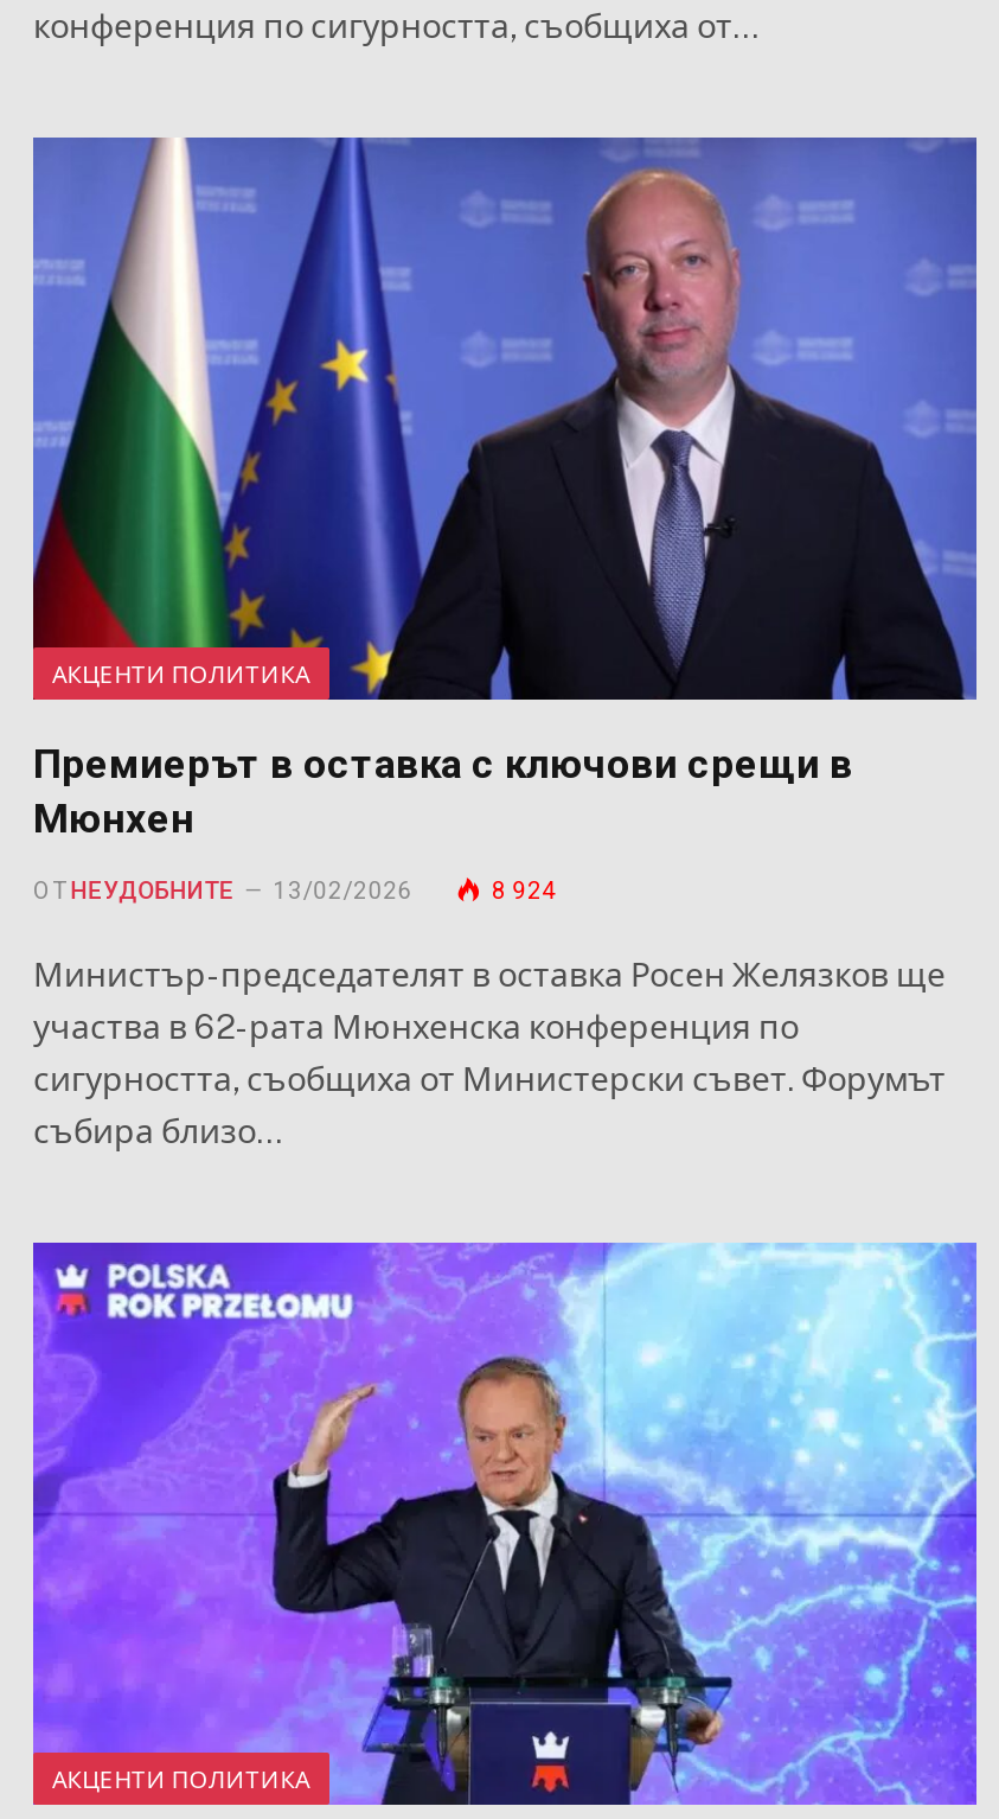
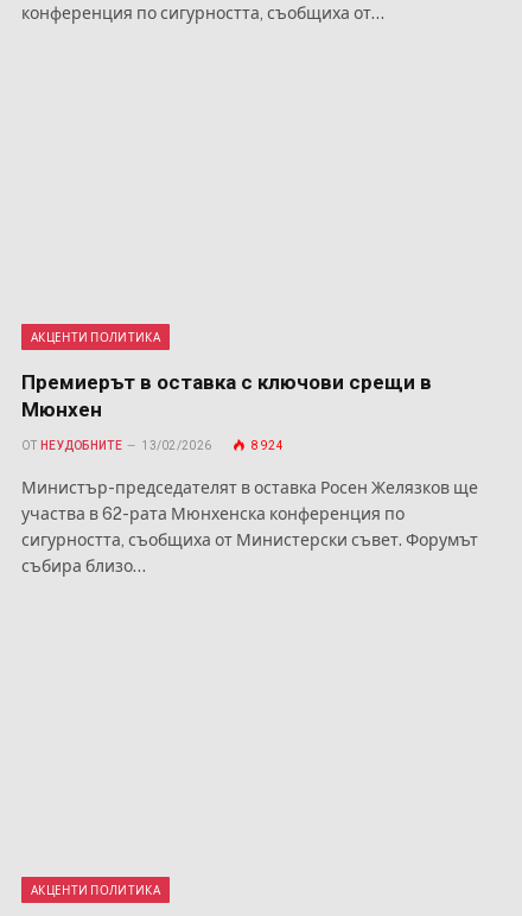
- [image]

- [image]
